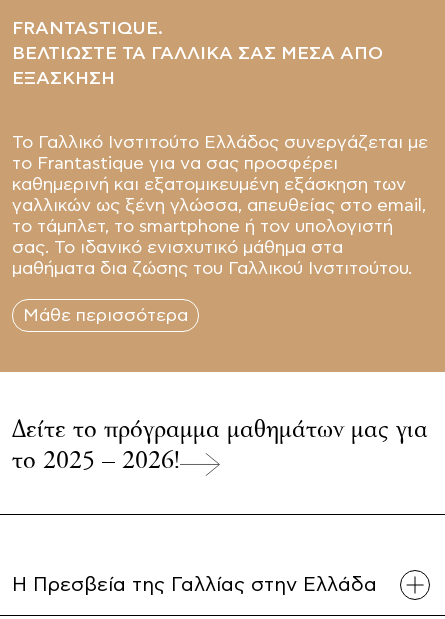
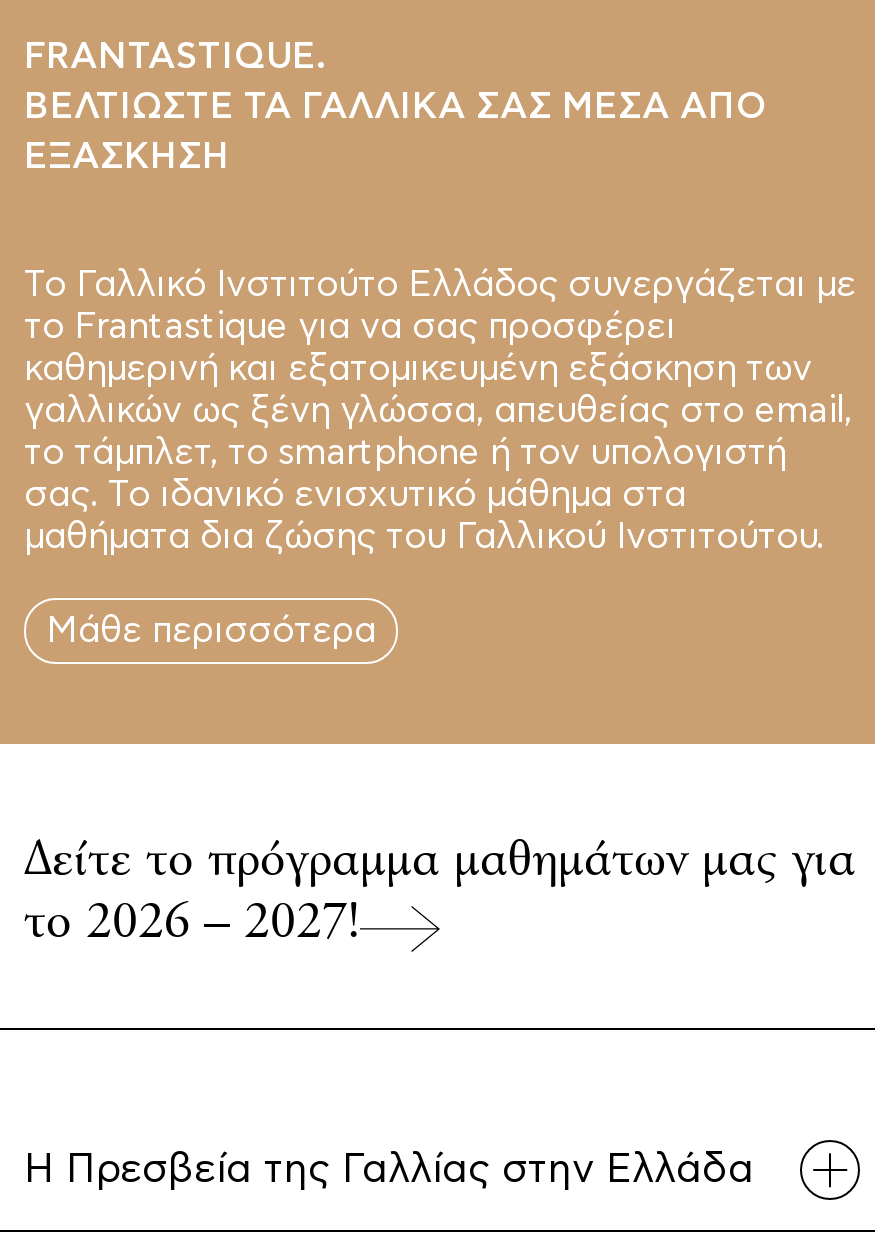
- το 2025 – 2026!
+ το 2026 – 2027!
